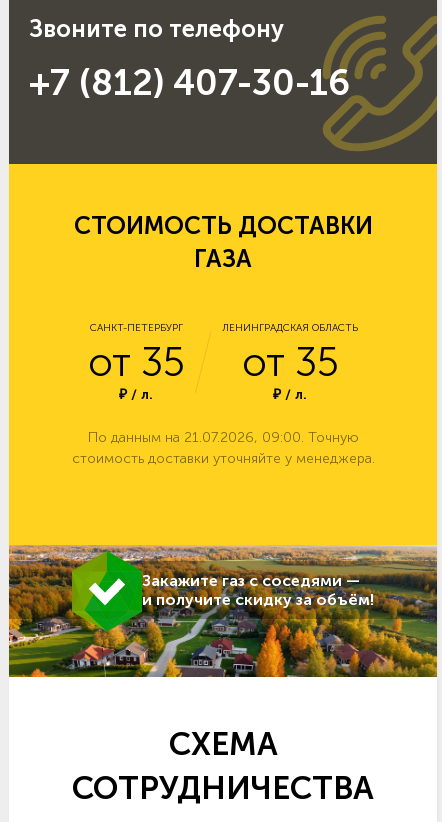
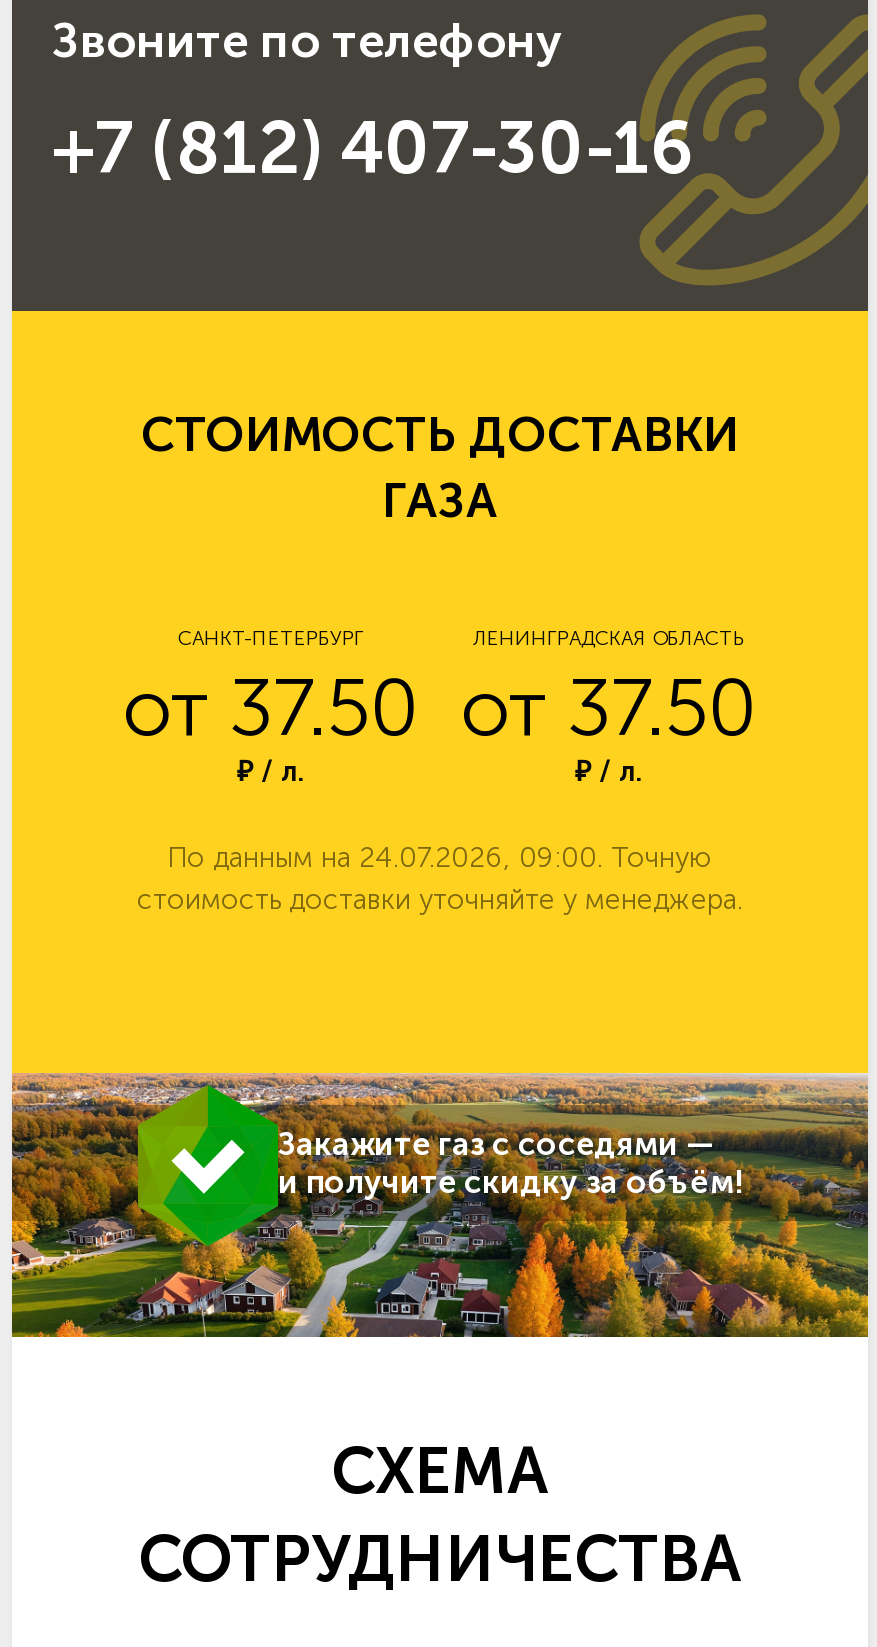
- от 35
+ от 37.50

- от 35
+ от 37.50

- По данным на 21.07.2026, 09:00. Точную
+ По данным на 24.07.2026, 09:00. Точную
